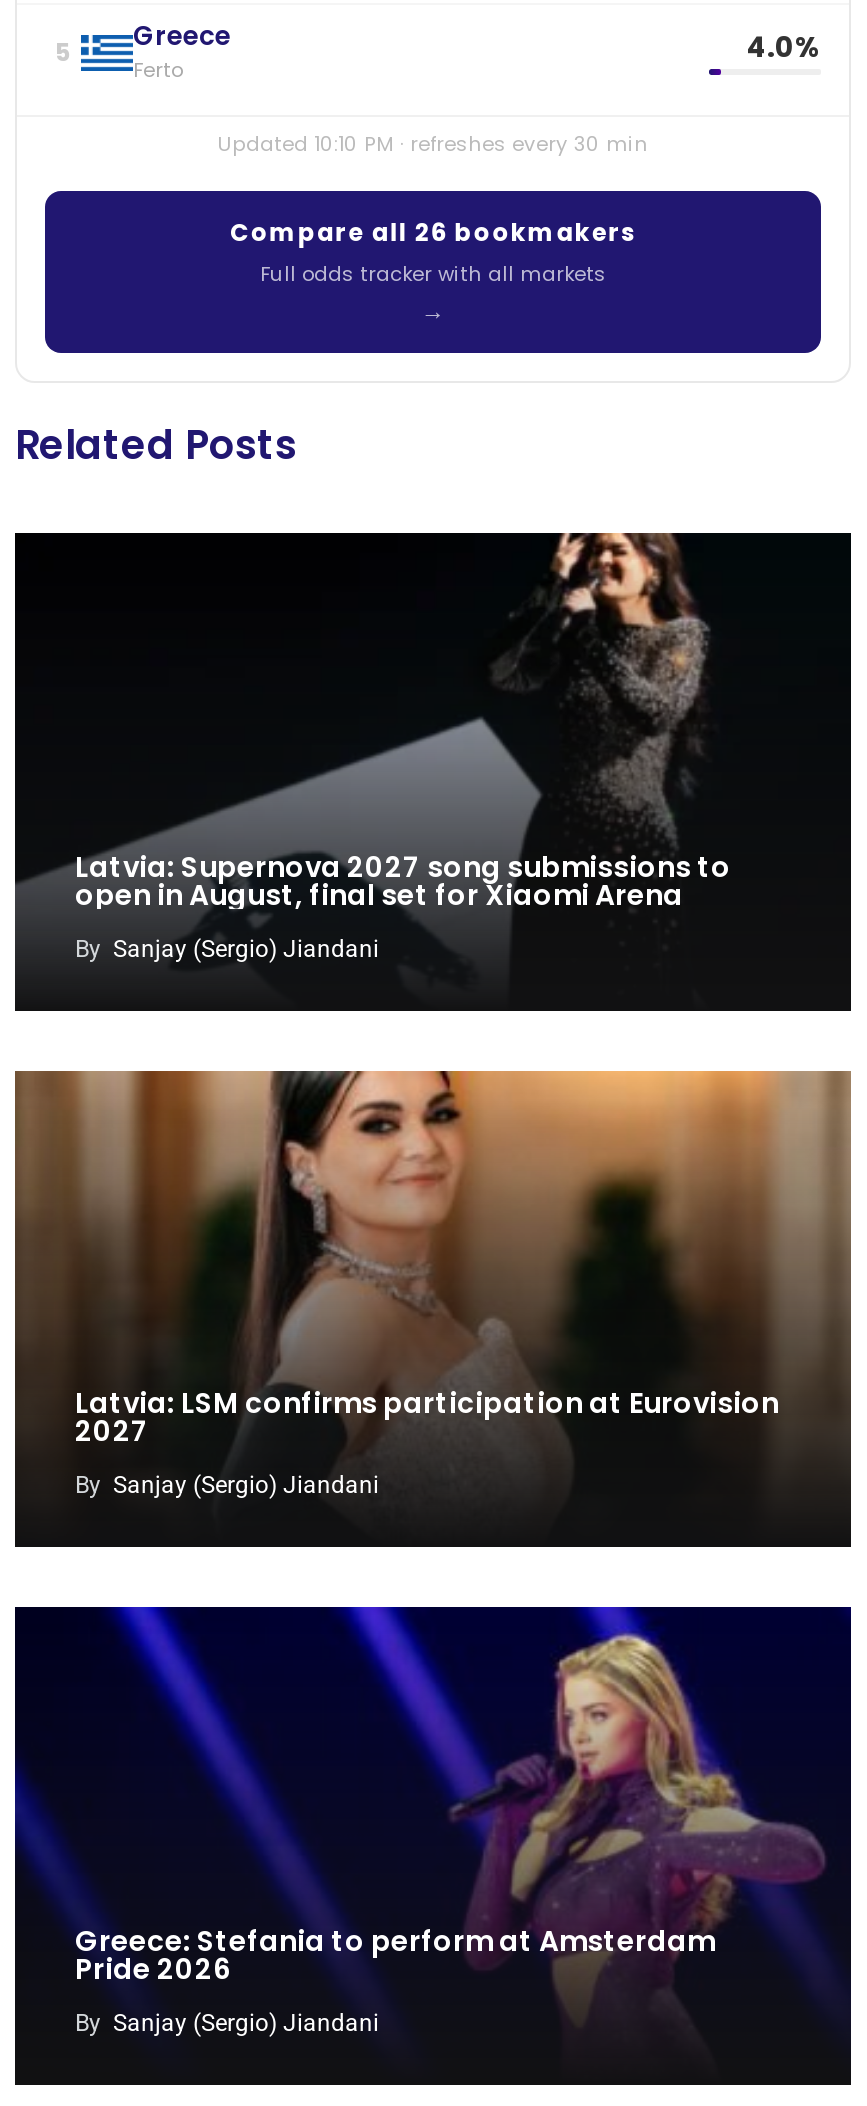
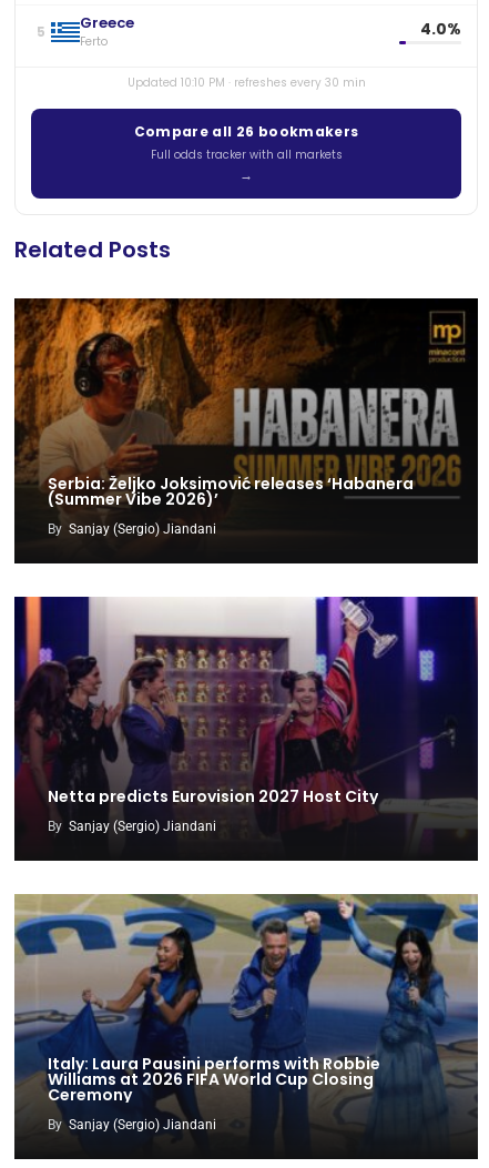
- [image]
- Latvia: Supernova 2027 song submissions to
- open in August, final set for Xiaomi Arena
+ [image]
+ Serbia: Željko Joksimović releases ‘Habanera
+ (Summer Vibe 2026)’

- [image]
- Latvia: LSM confirms participation at Eurovision
- 2027
+ [image]
+ Netta predicts Eurovision 2027 Host City

- [image]
- Greece: Stefania to perform at Amsterdam
- Pride 2026
+ [image]
+ Italy: Laura Pausini performs with Robbie
+ Williams at 2026 FIFA World Cup Closing
+ Ceremony
